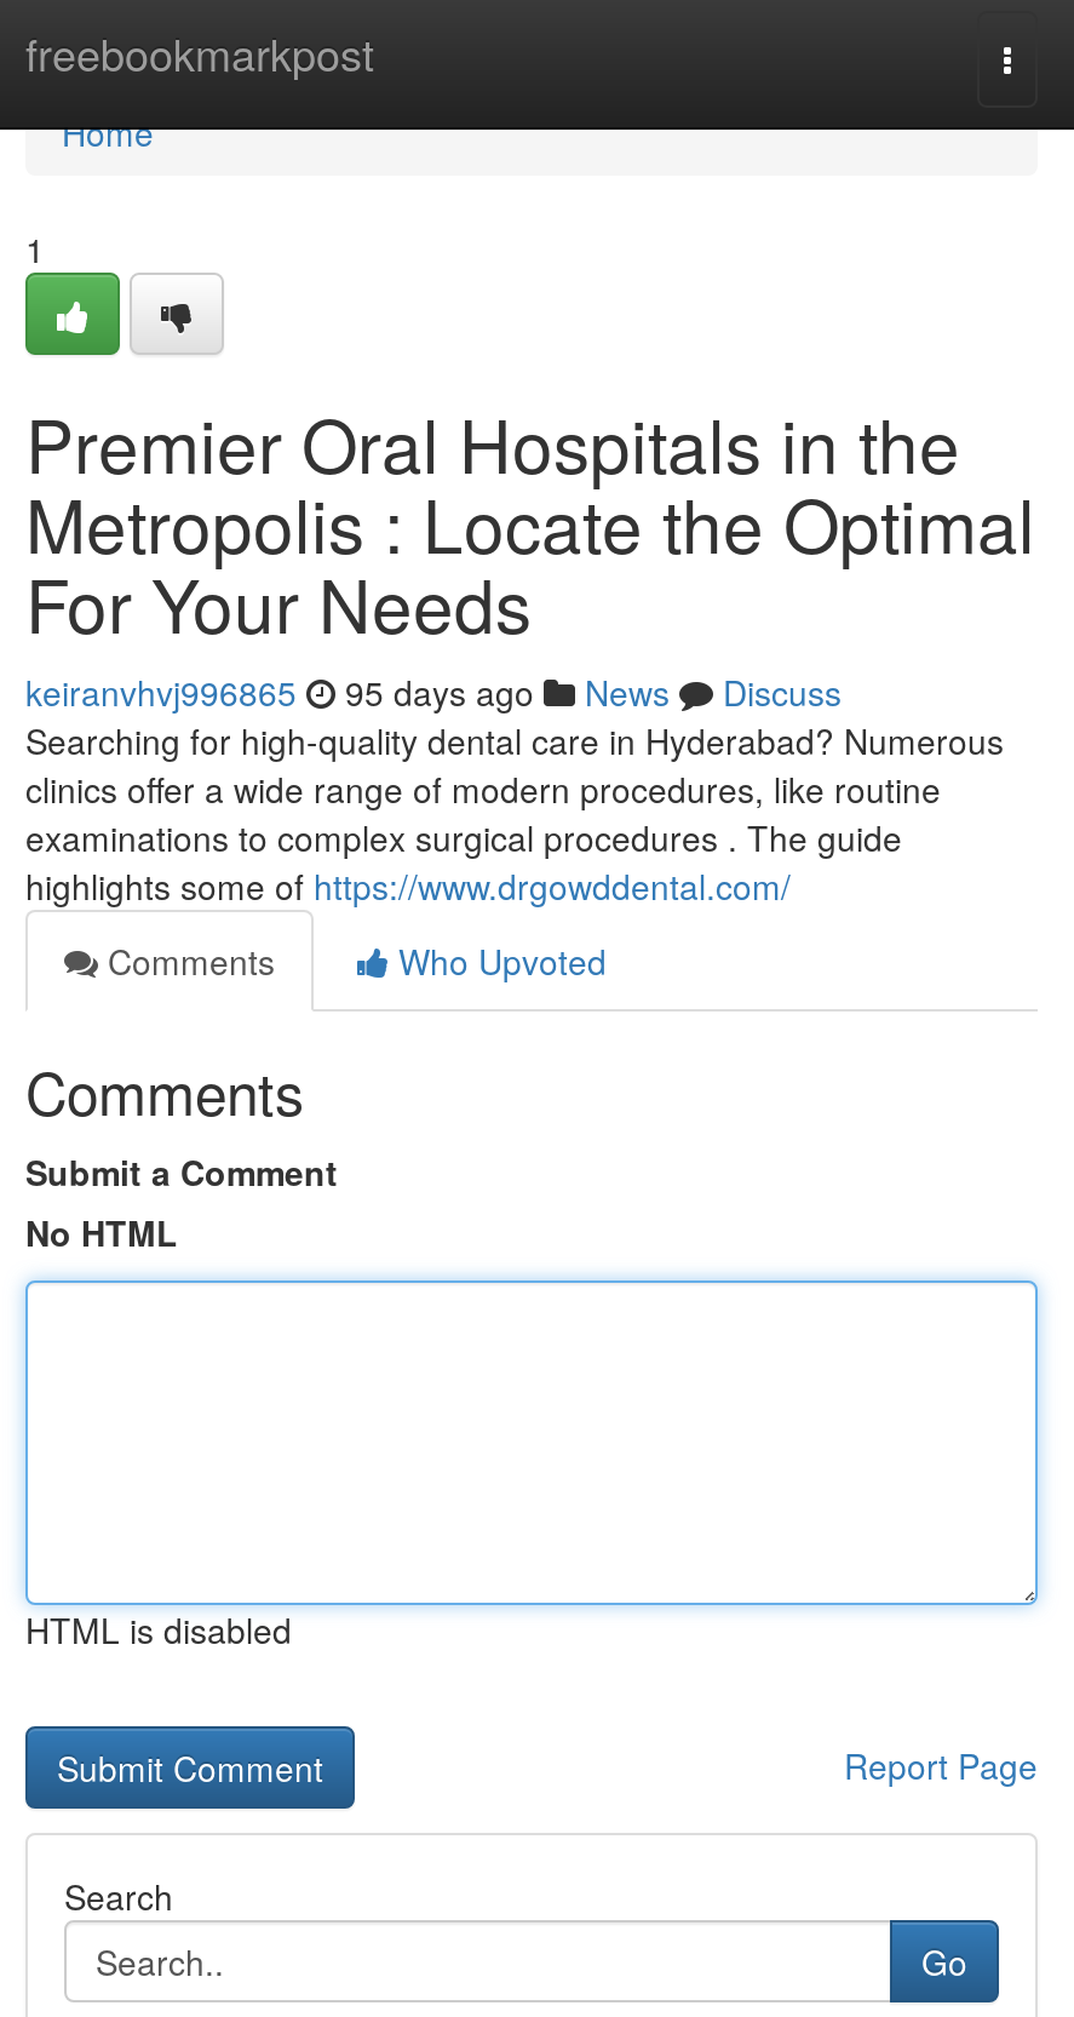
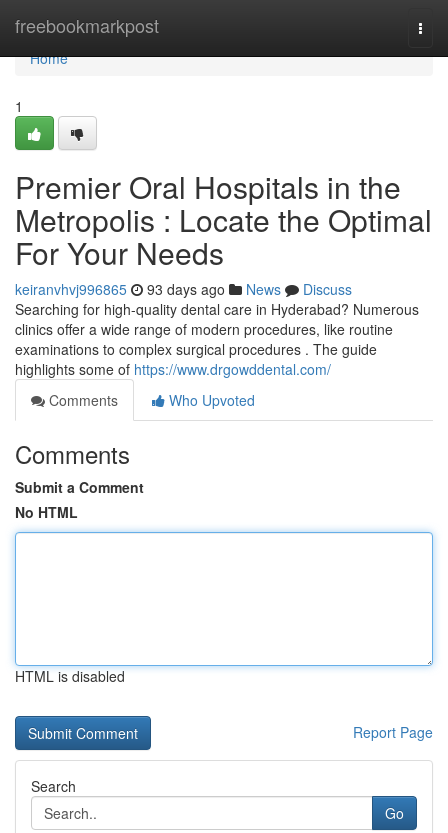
- keiranvhvj996865 95 days ago News Discuss
+ keiranvhvj996865 93 days ago News Discuss
